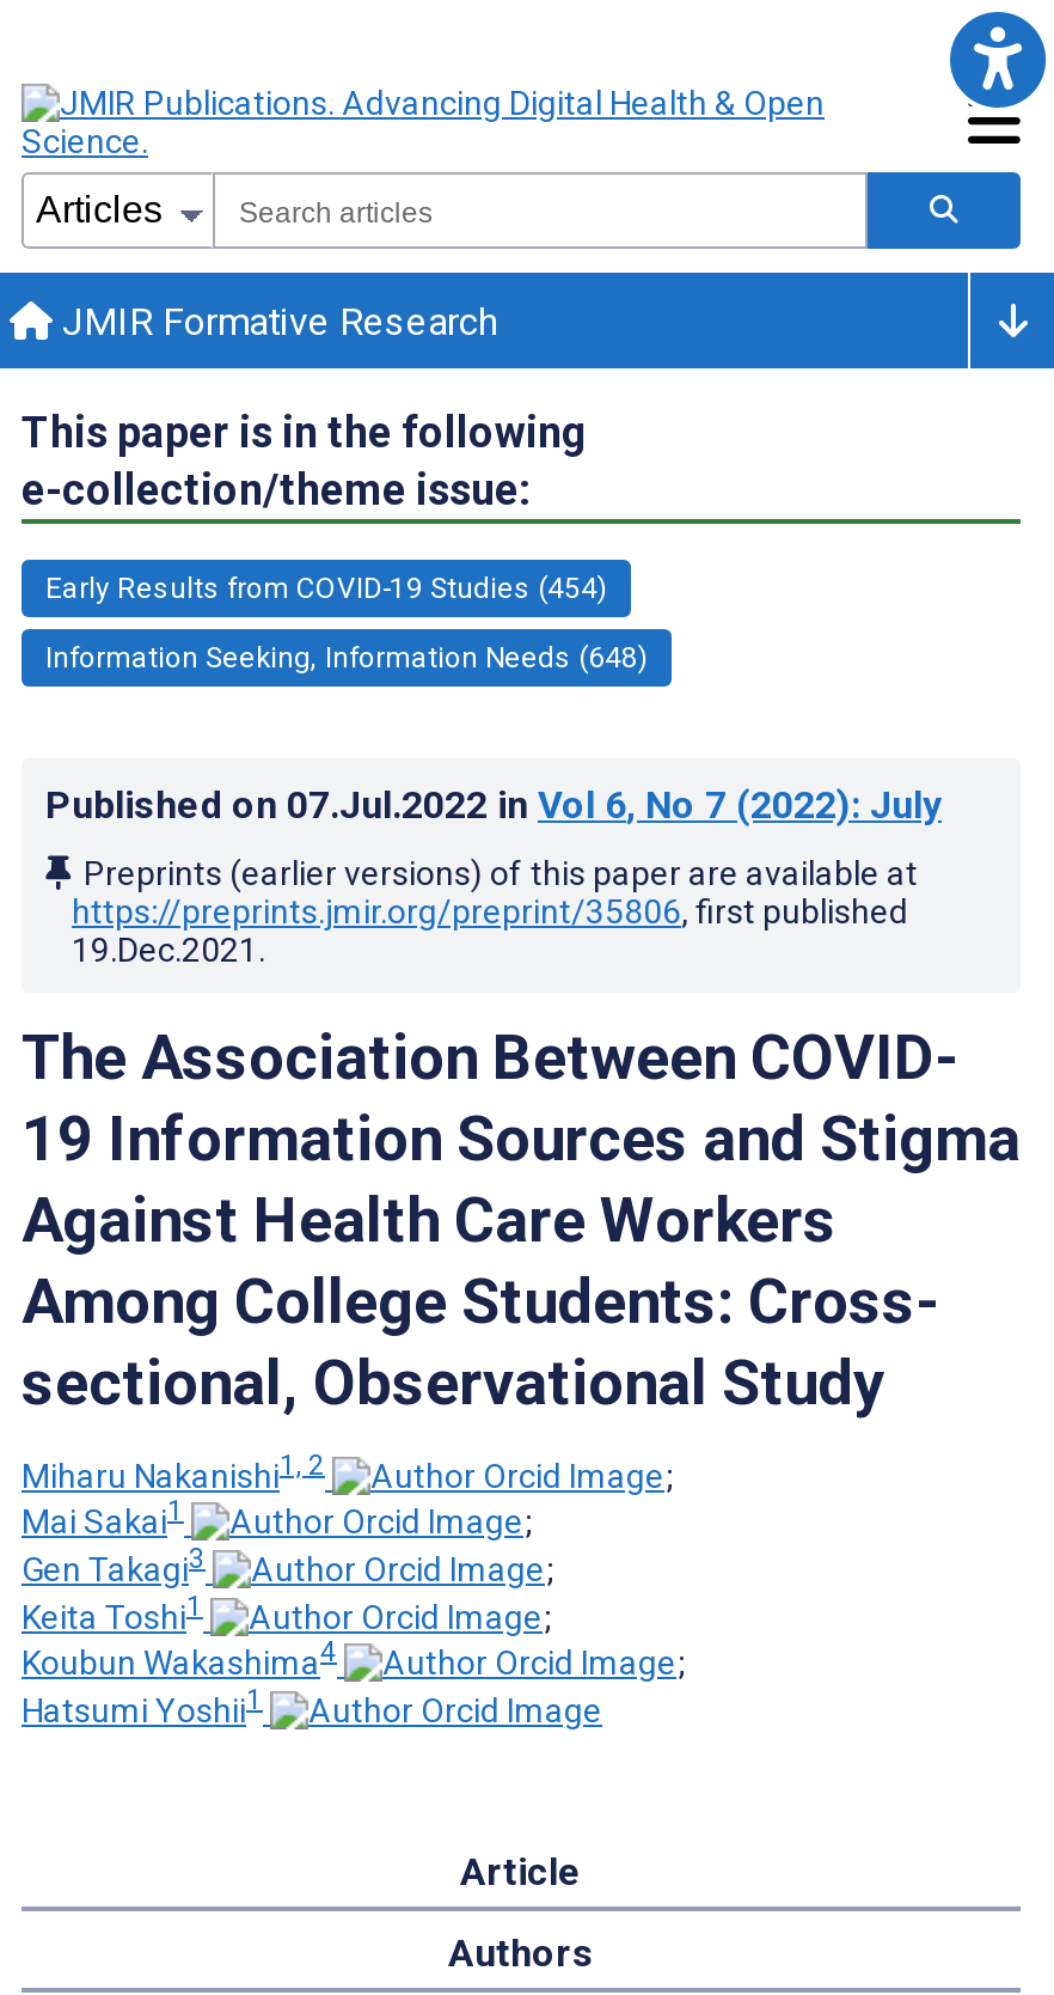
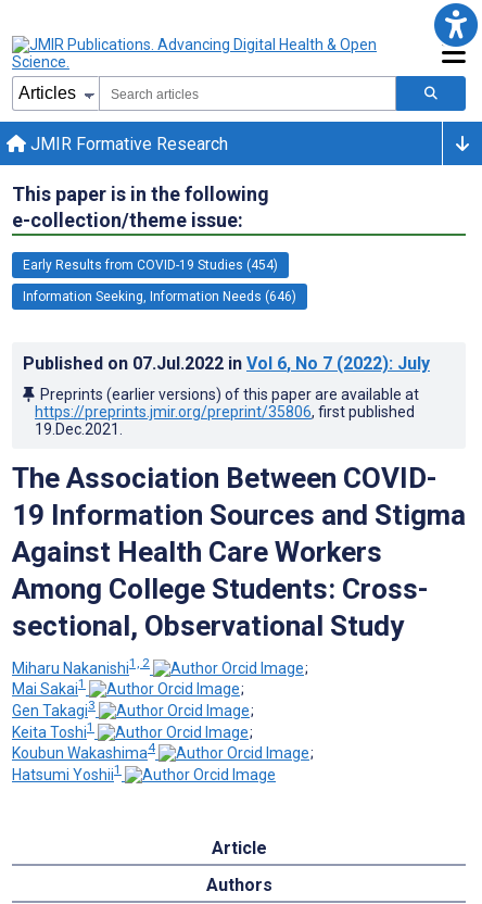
- Information Seeking, Information Needs (648)
+ Information Seeking, Information Needs (646)
